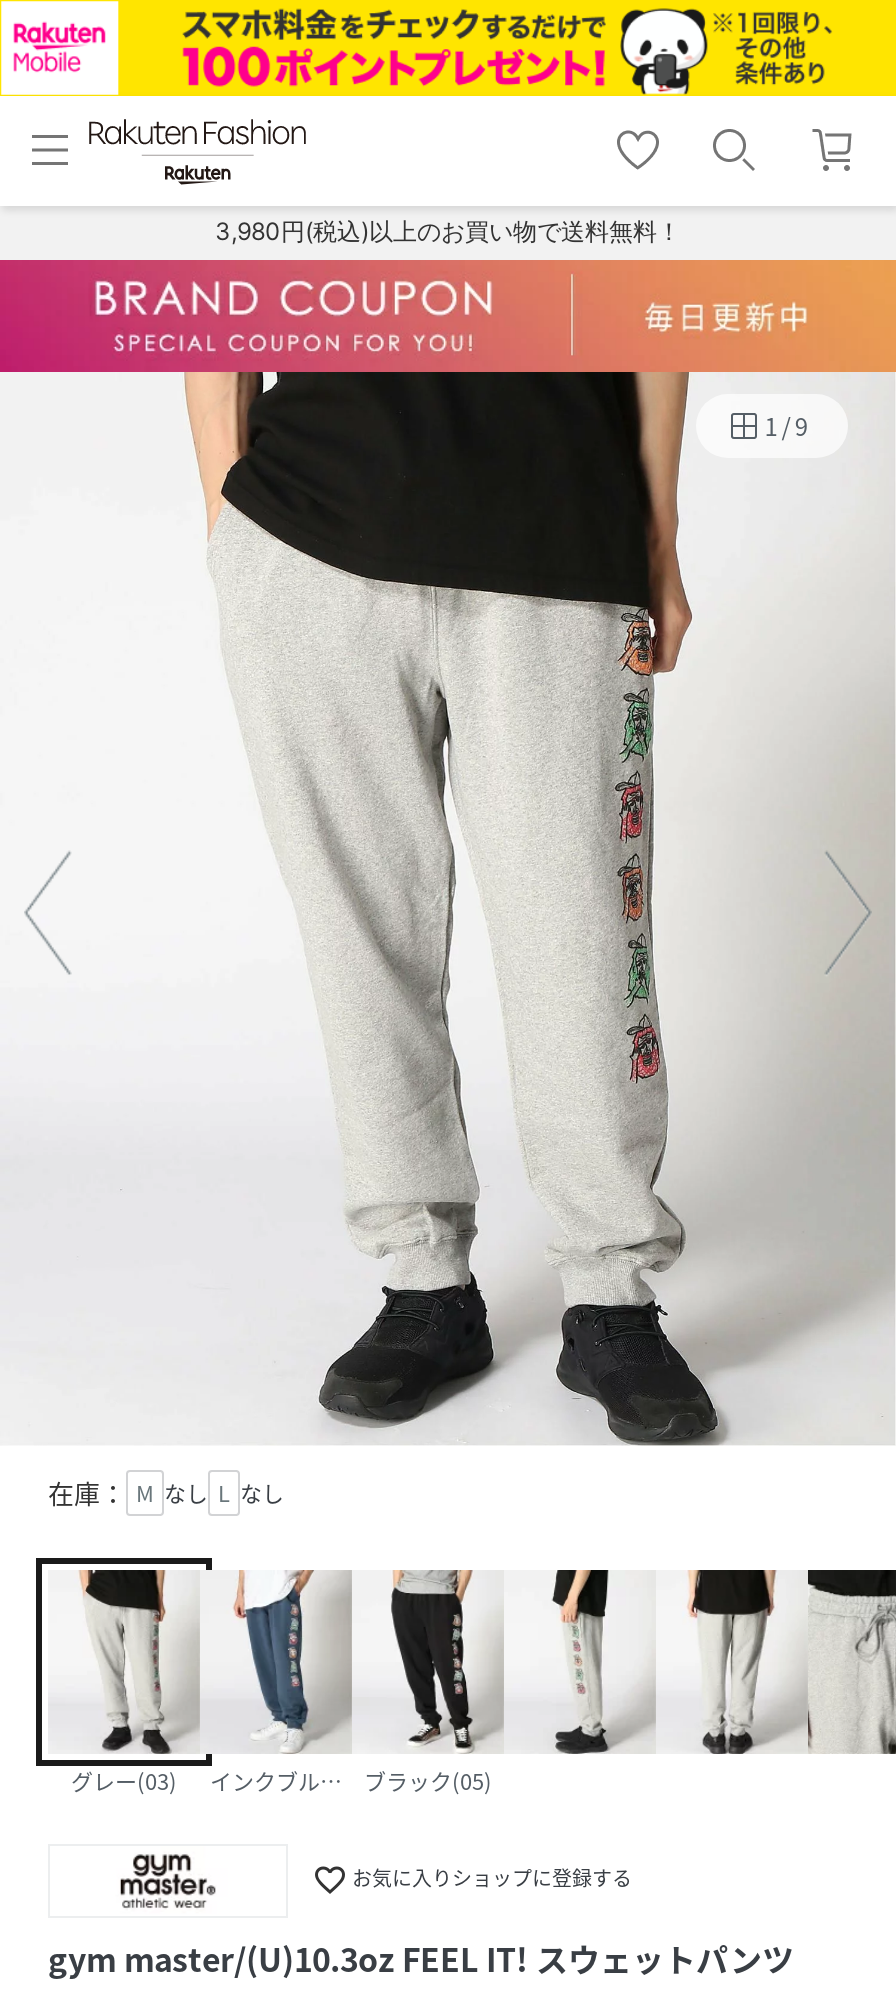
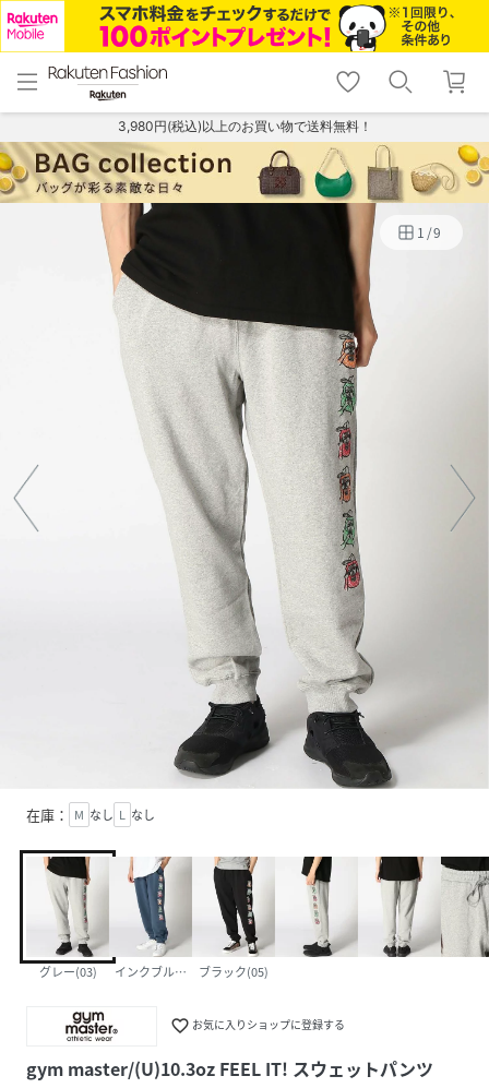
- [image]
+ [image]
